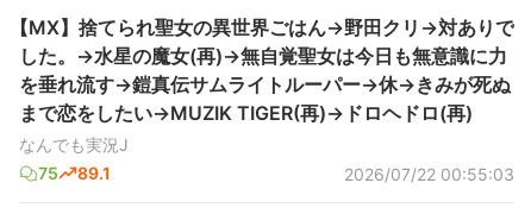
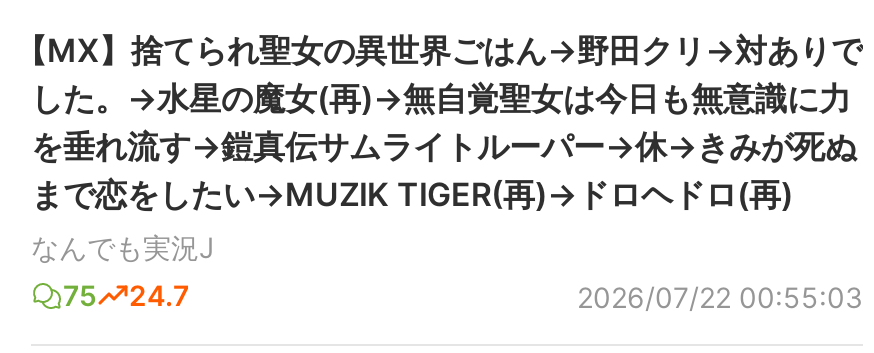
- 75 89.1
+ 75 24.7
